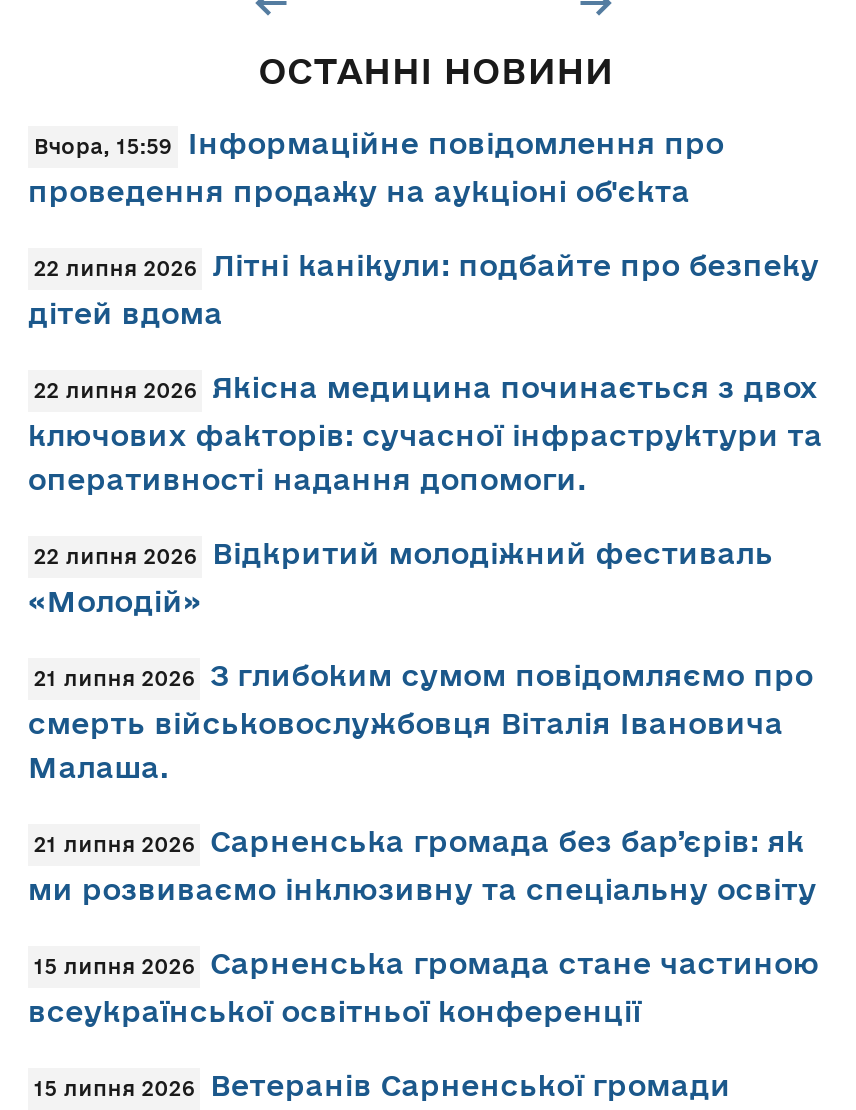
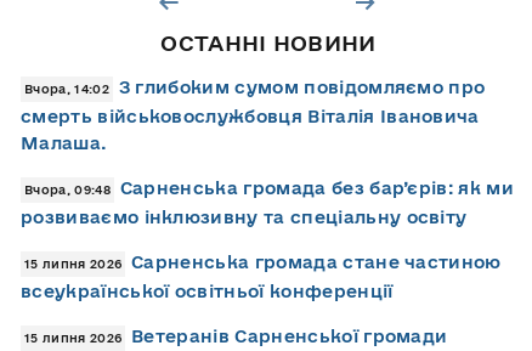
- Вчора, 15:59
- Інформаційне повідомлення про
- проведення продажу на аукціоні об'єкта
- 22 липня 2026
- Літні канікули: подбайте про безпеку
- дітей вдома
- 22 липня 2026
- Якісна медицина починається з двох
- ключових факторів: сучасної інфраструктури та
- оперативності надання допомоги.
- 22 липня 2026
- Відкритий молодіжний фестиваль
- «Молодій»
- 21 липня 2026
+ Вчора, 14:02

- 21 липня 2026
- Сарненська громада без бар’єрів: як
- ми розвиваємо інклюзивну та спеціальну освіту
+ Вчора, 09:48
+ Сарненська громада без бар’єрів: як ми
+ розвиваємо інклюзивну та спеціальну освіту
